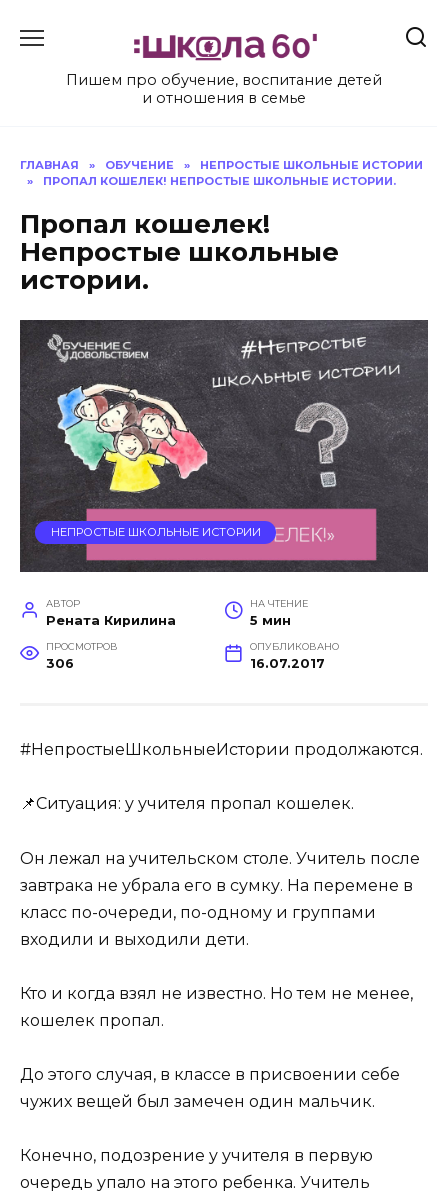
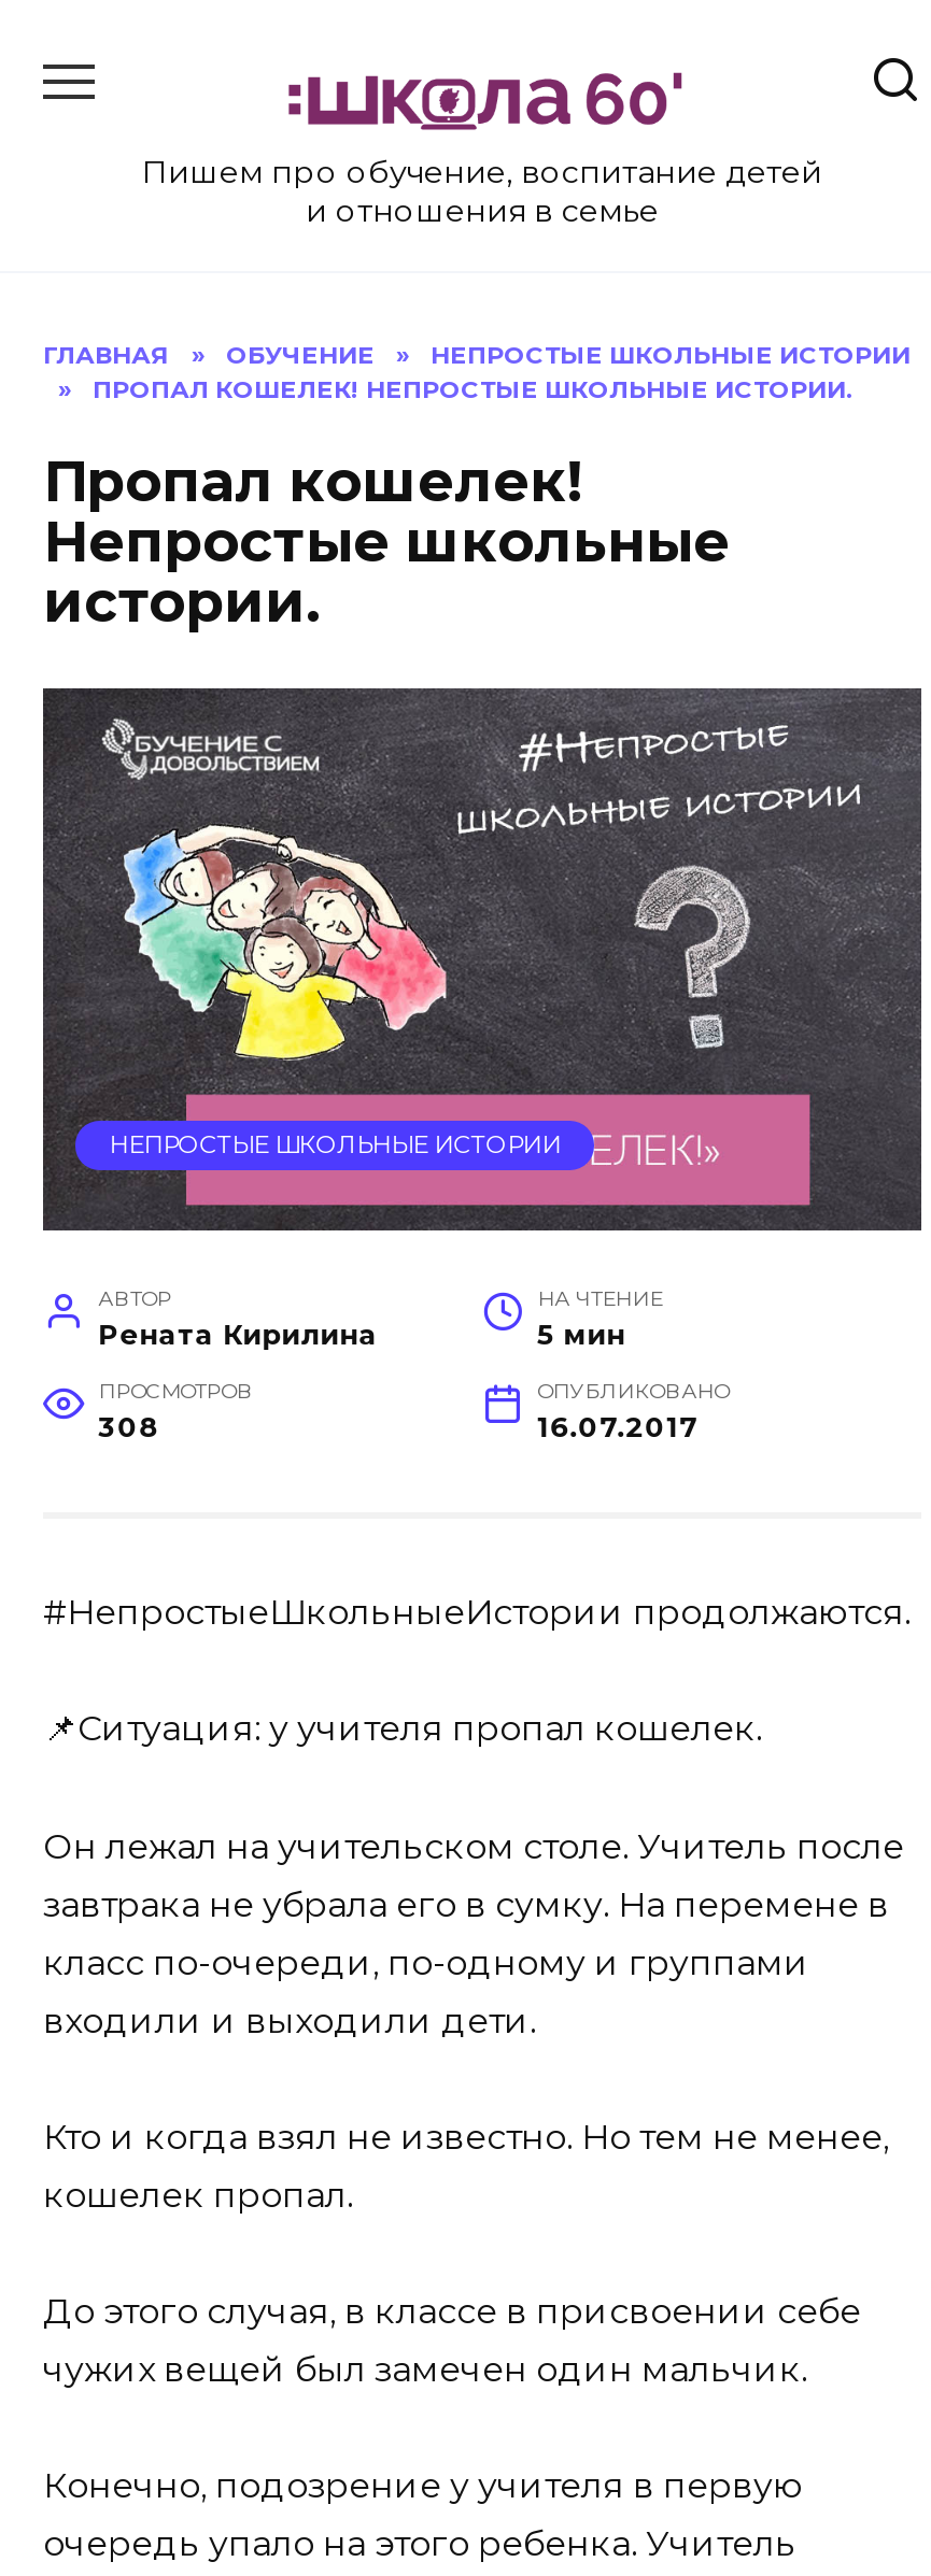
- 306
+ 308
